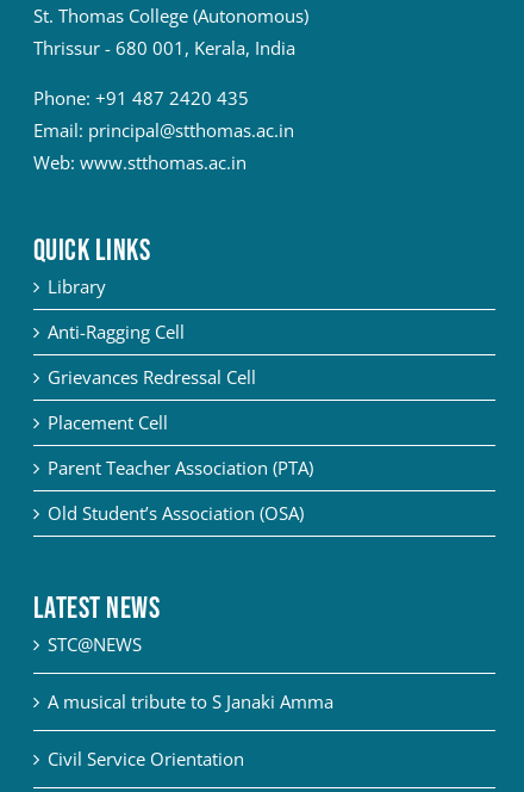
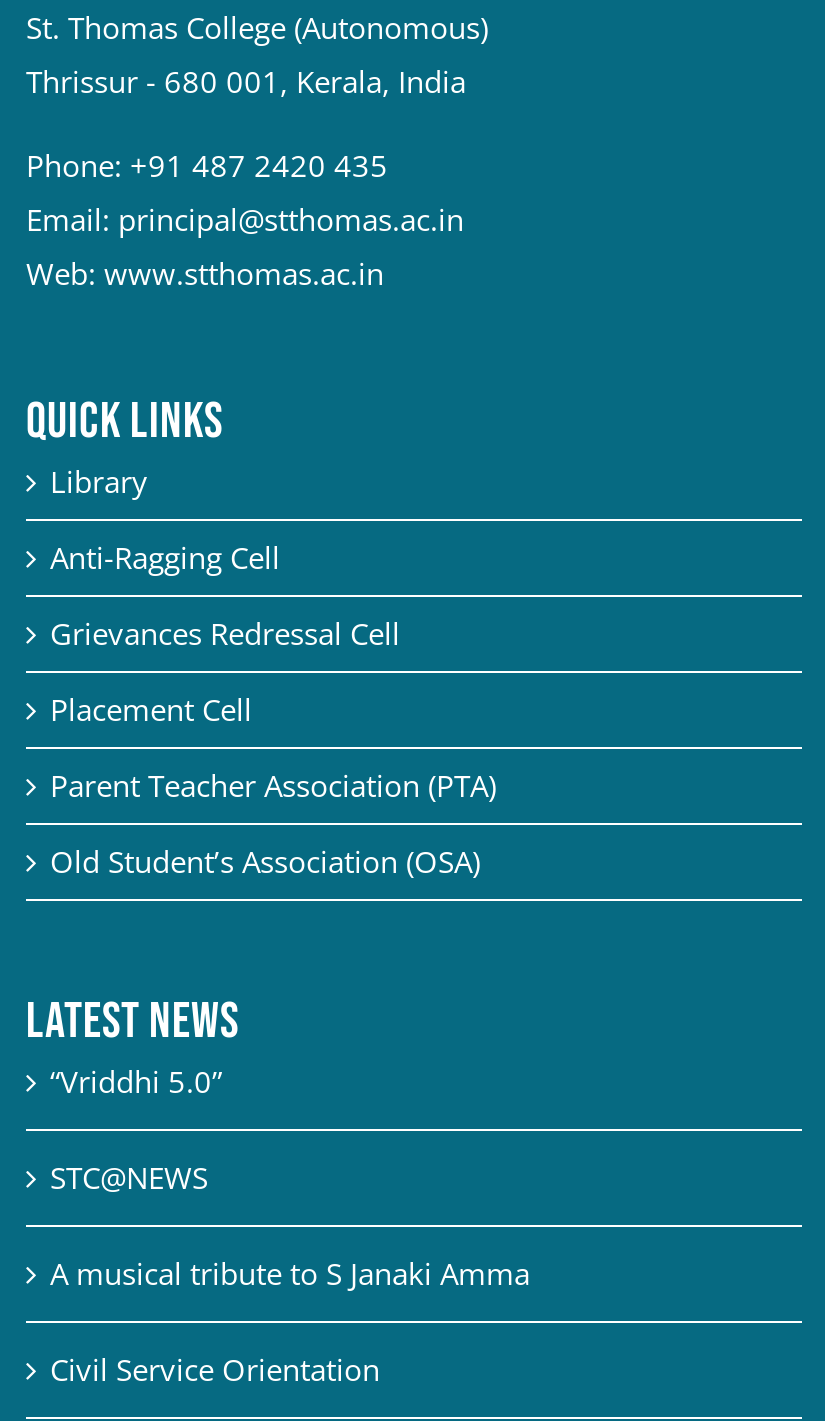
+ “Vriddhi 5.0”
